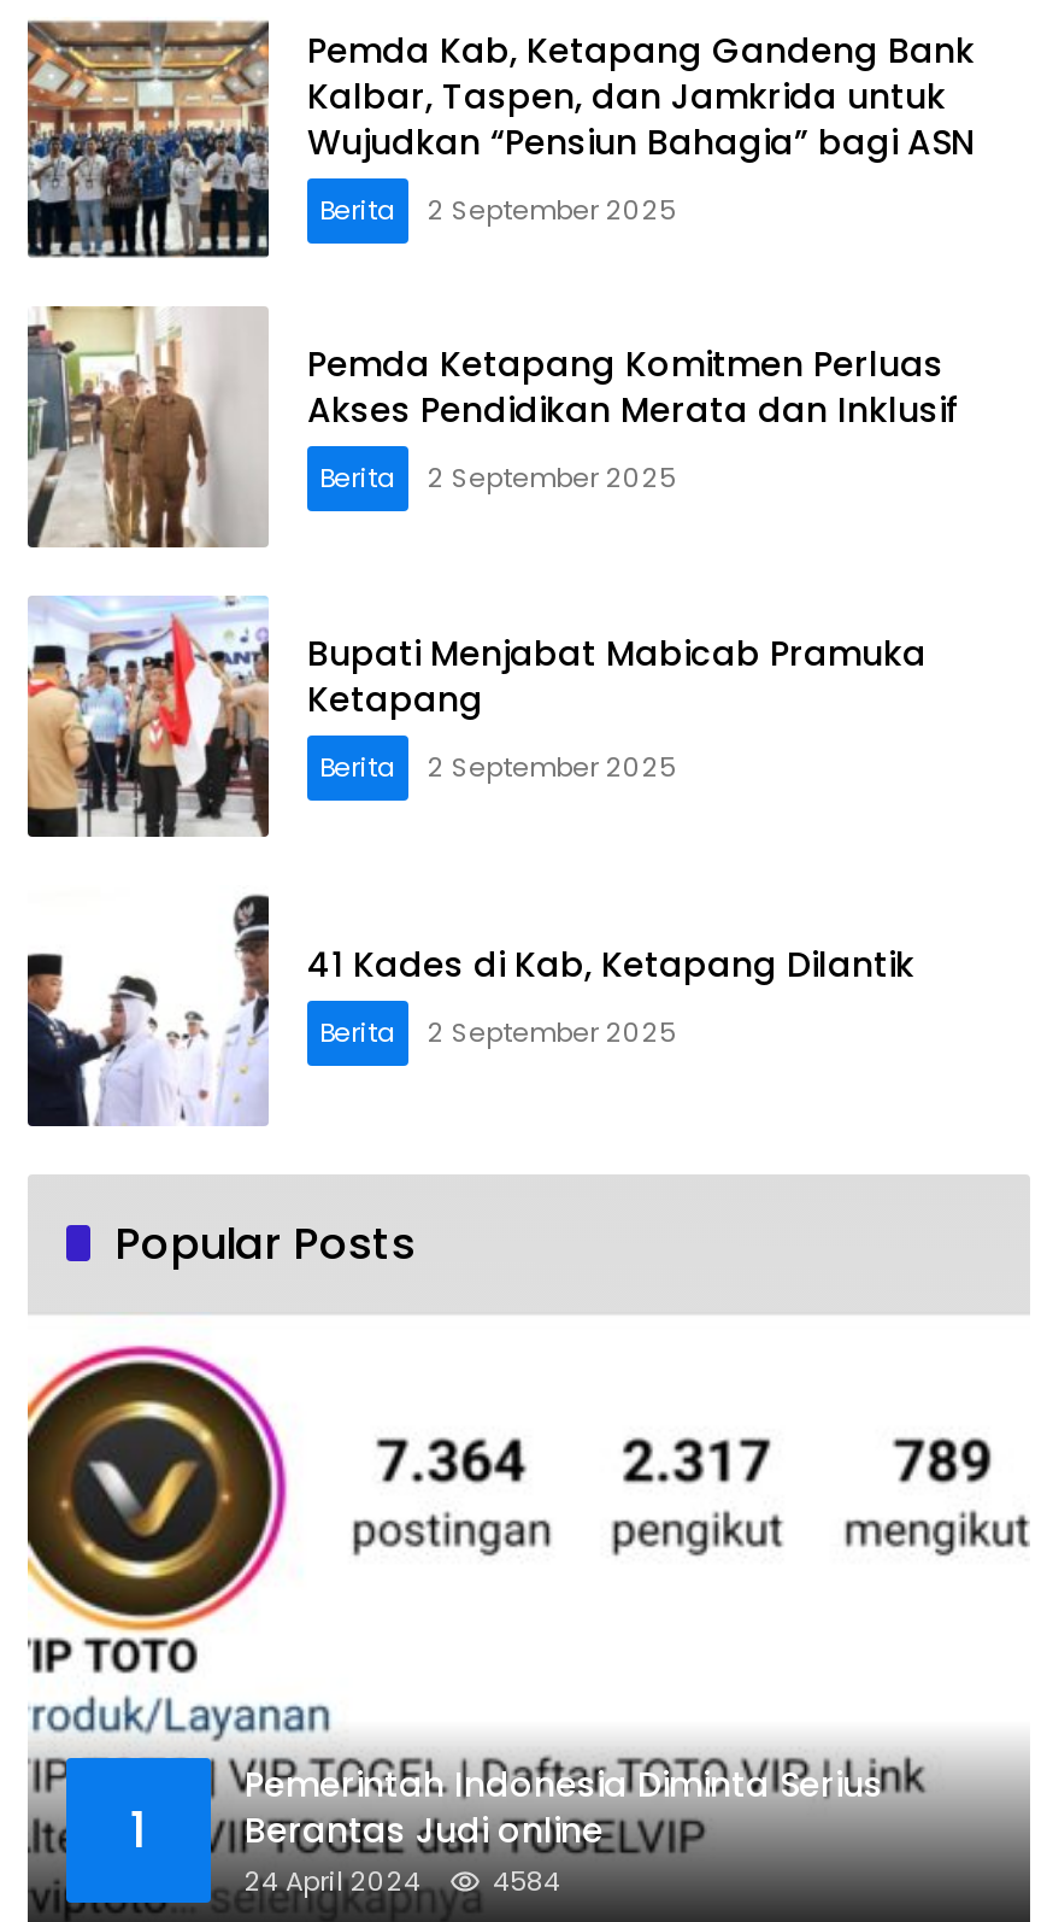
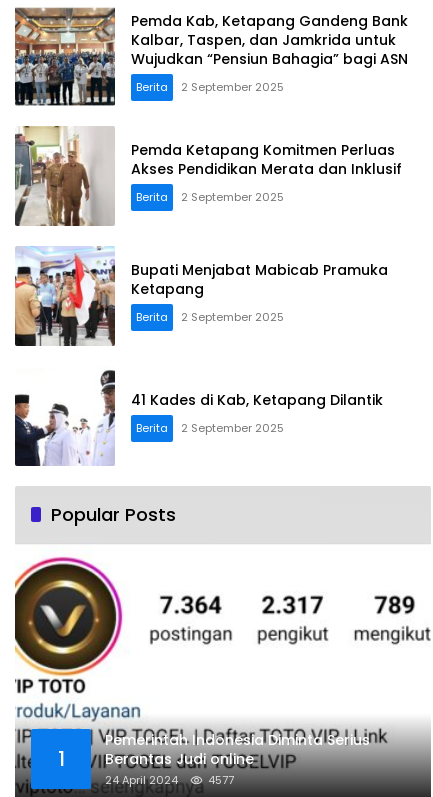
- 24 April 2024 4584
+ 24 April 2024 4577
